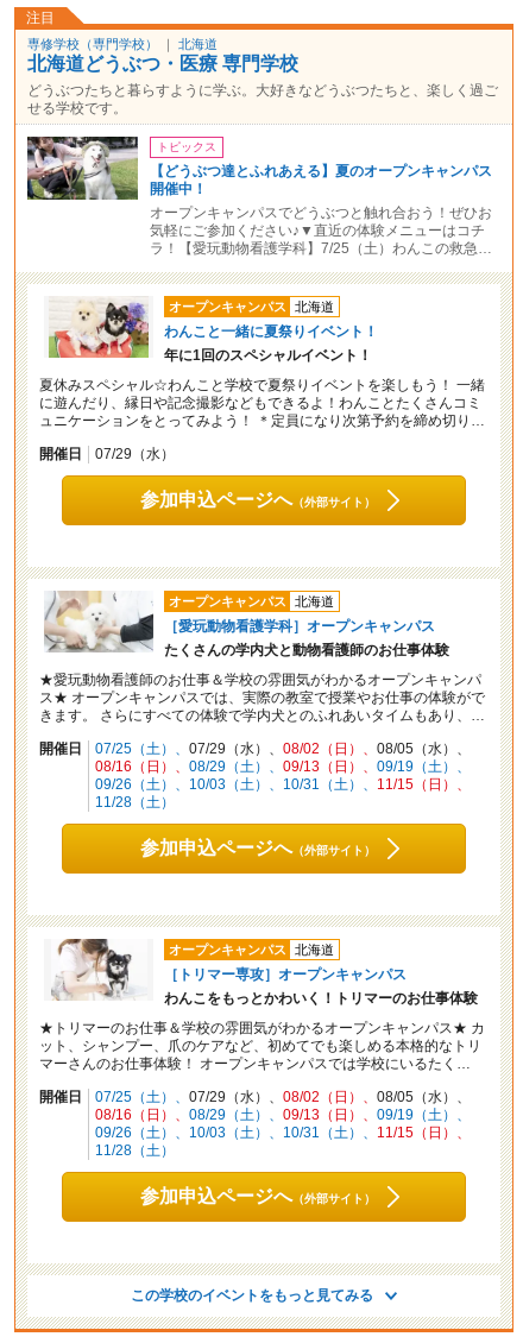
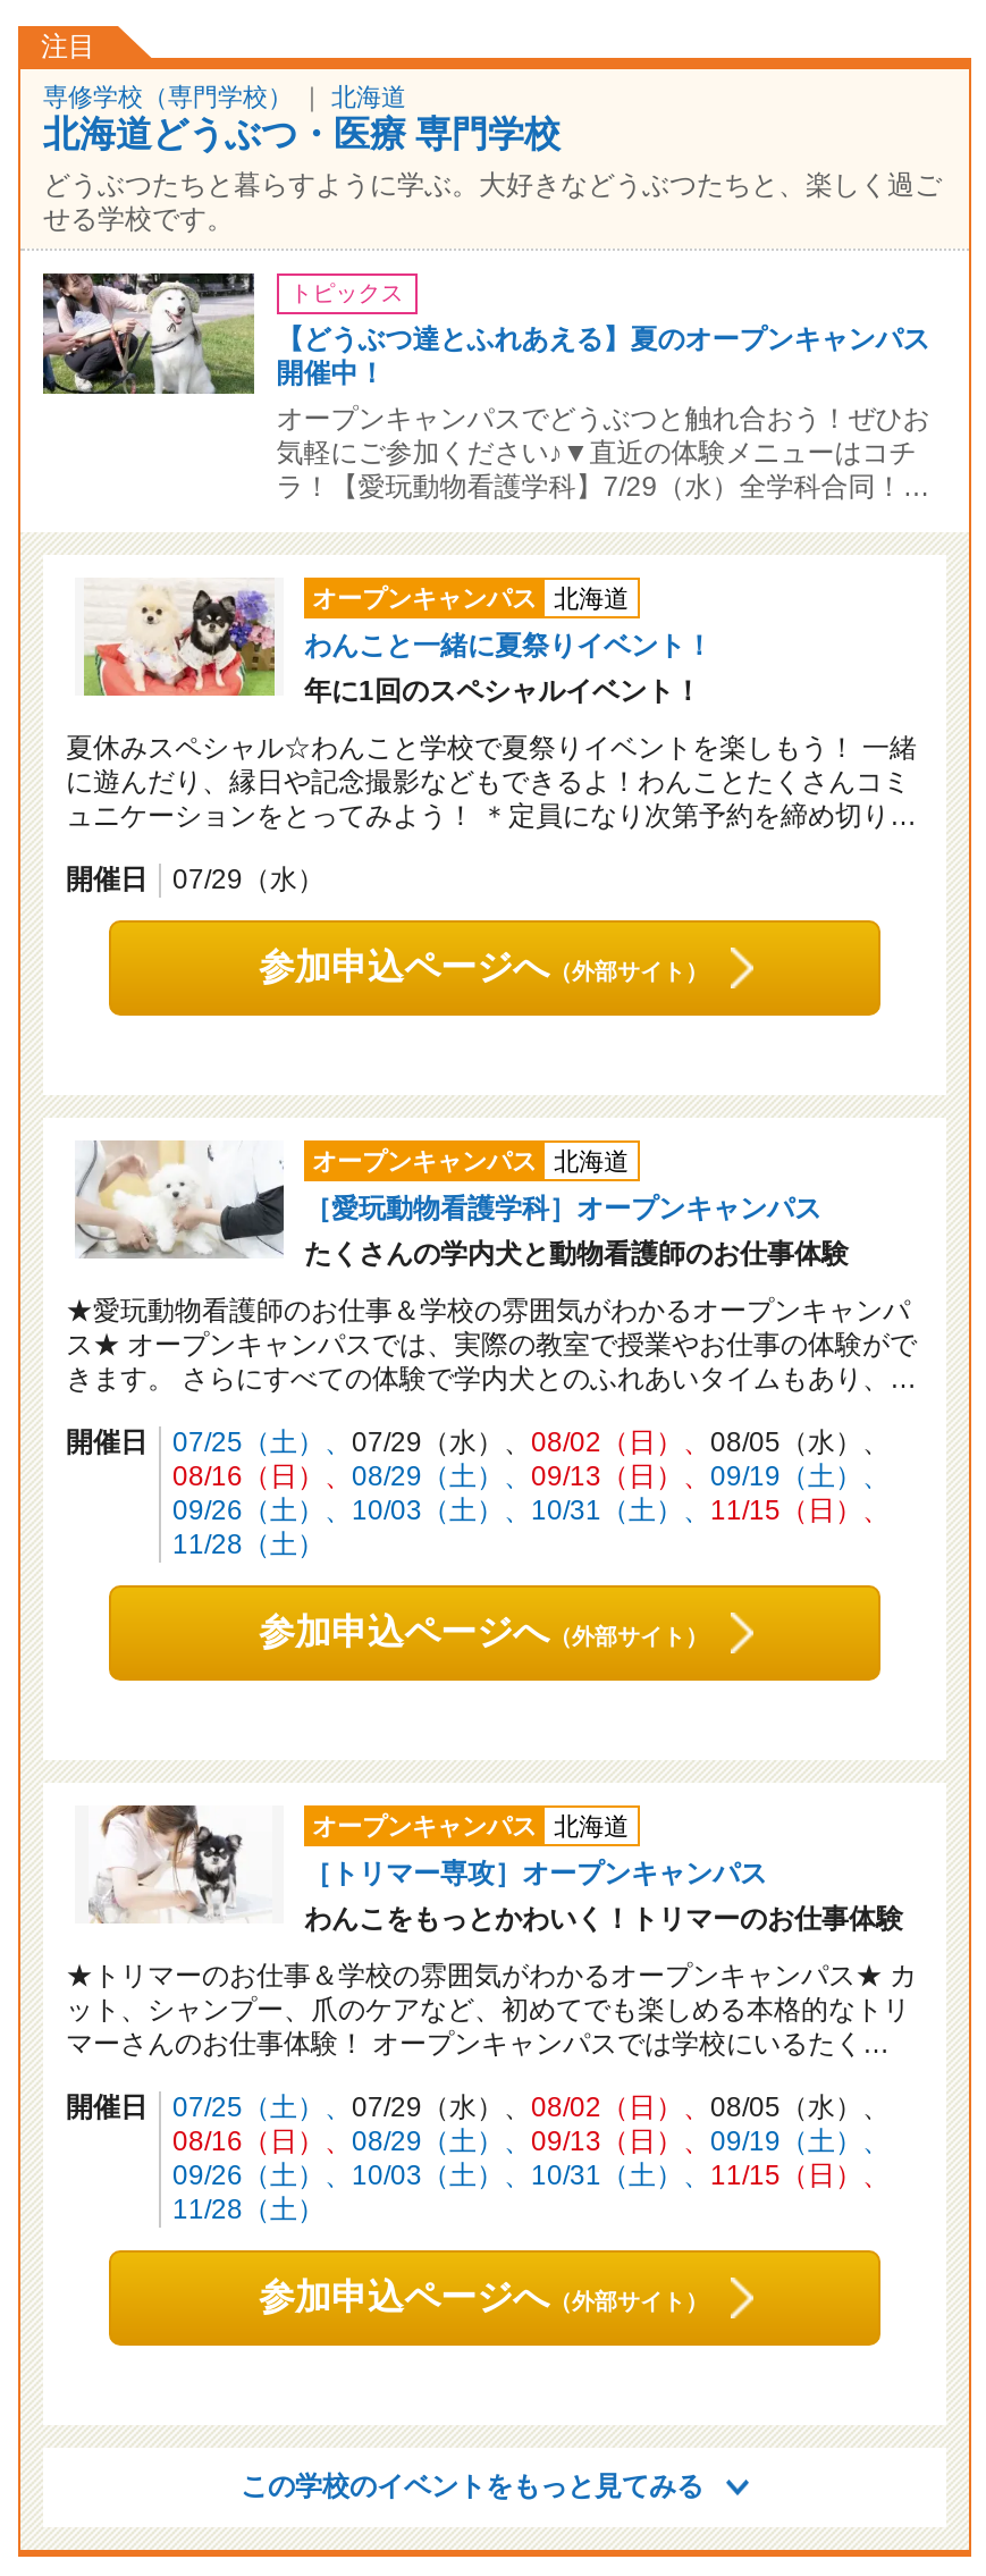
- ラ！【愛玩動物看護学科】7/25（土）わんこの救急…
+ ラ！【愛玩動物看護学科】7/29（水）全学科合同！…
